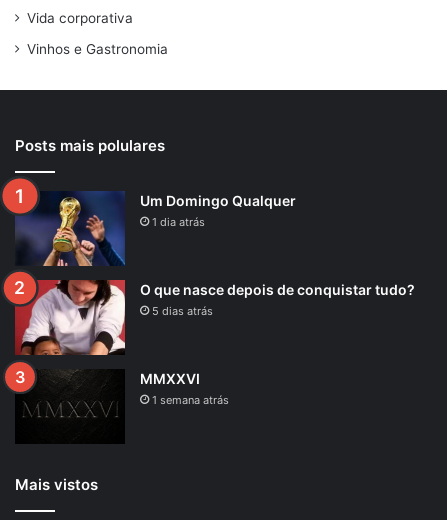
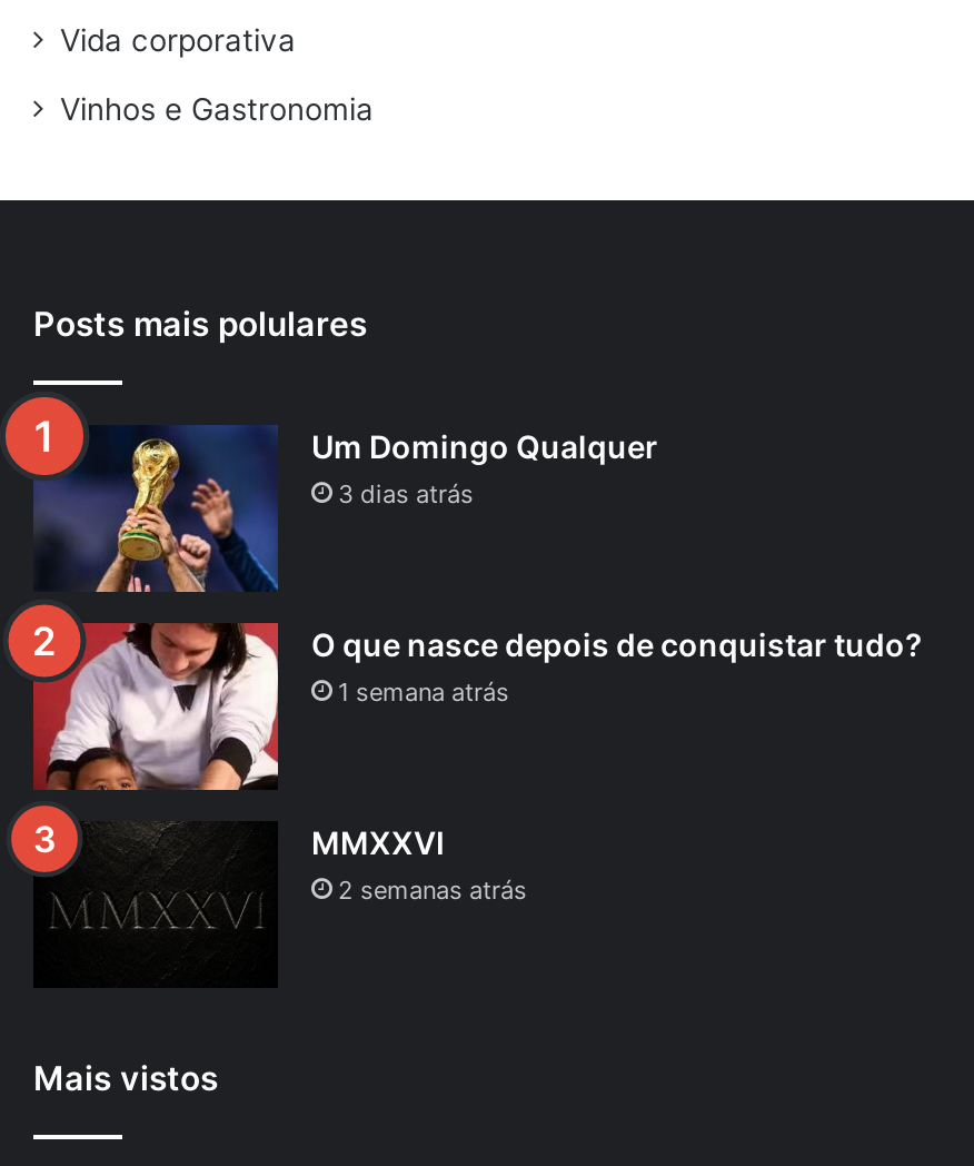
- 1 dia atrás
+ 3 dias atrás

- 5 dias atrás
+ 1 semana atrás

- 1 semana atrás
+ 2 semanas atrás
